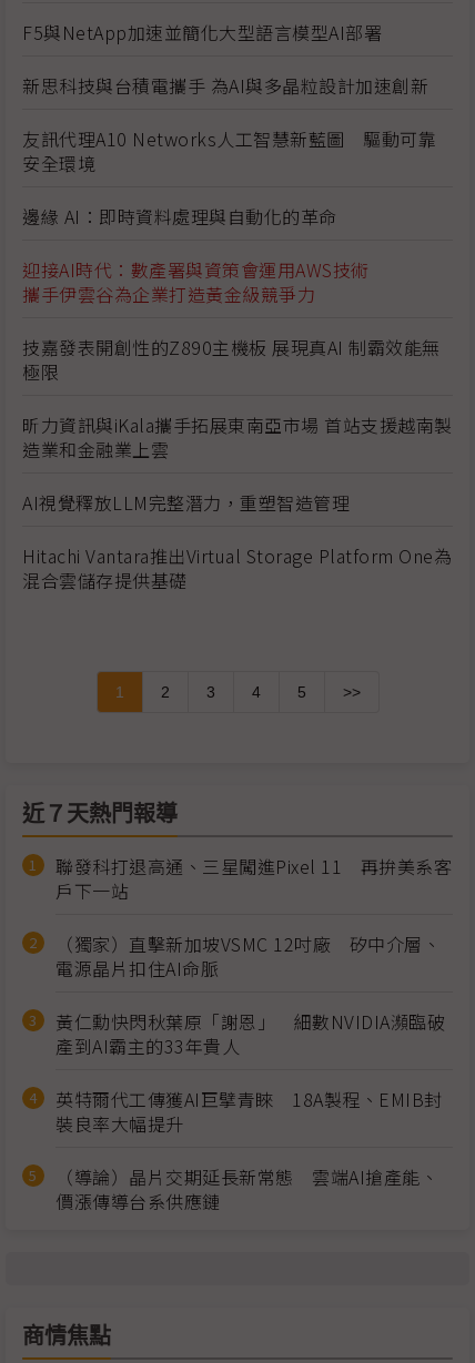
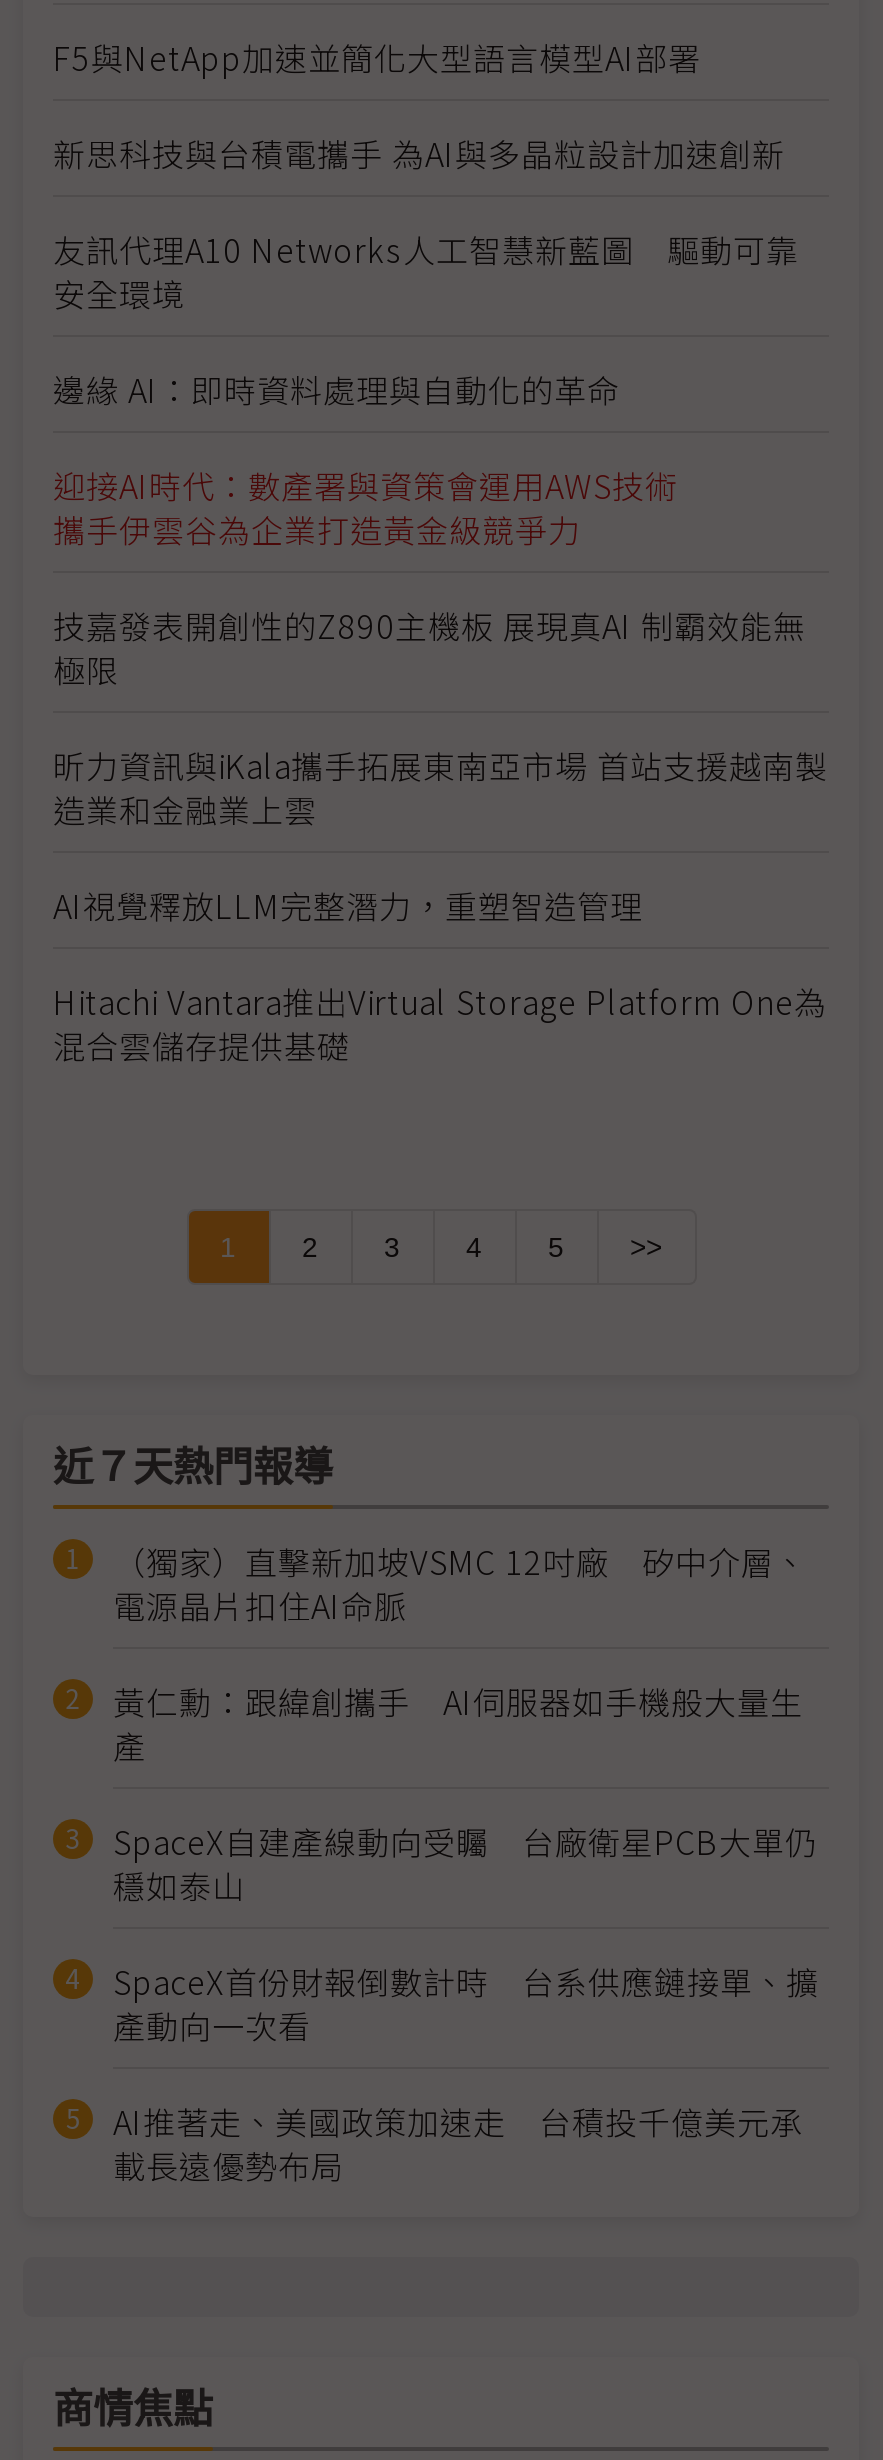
- 聯發科打退高通、三星闖進Pixel 11 再拚美系客
- 戶下一站

moved up: （獨家）直擊新加坡VSMC 12吋廠 矽中介層、 | 電源晶片扣住AI命脈

- 黃仁勳快閃秋葉原「謝恩」 細數NVIDIA瀕臨破
- 產到AI霸主的33年貴人
- 英特爾代工傳獲AI巨擘青睞 18A製程、EMIB封
- 裝良率大幅提升
- （導論）晶片交期延長新常態 雲端AI搶產能、
- 價漲傳導台系供應鏈
+ 黃仁勳：跟緯創攜手 AI伺服器如手機般大量生
+ 產
+ SpaceX自建產線動向受矚 台廠衛星PCB大單仍
+ 穩如泰山
+ SpaceX首份財報倒數計時 台系供應鏈接單、擴
+ 產動向一次看
+ AI推著走、美國政策加速走 台積投千億美元承
+ 載長遠優勢布局
